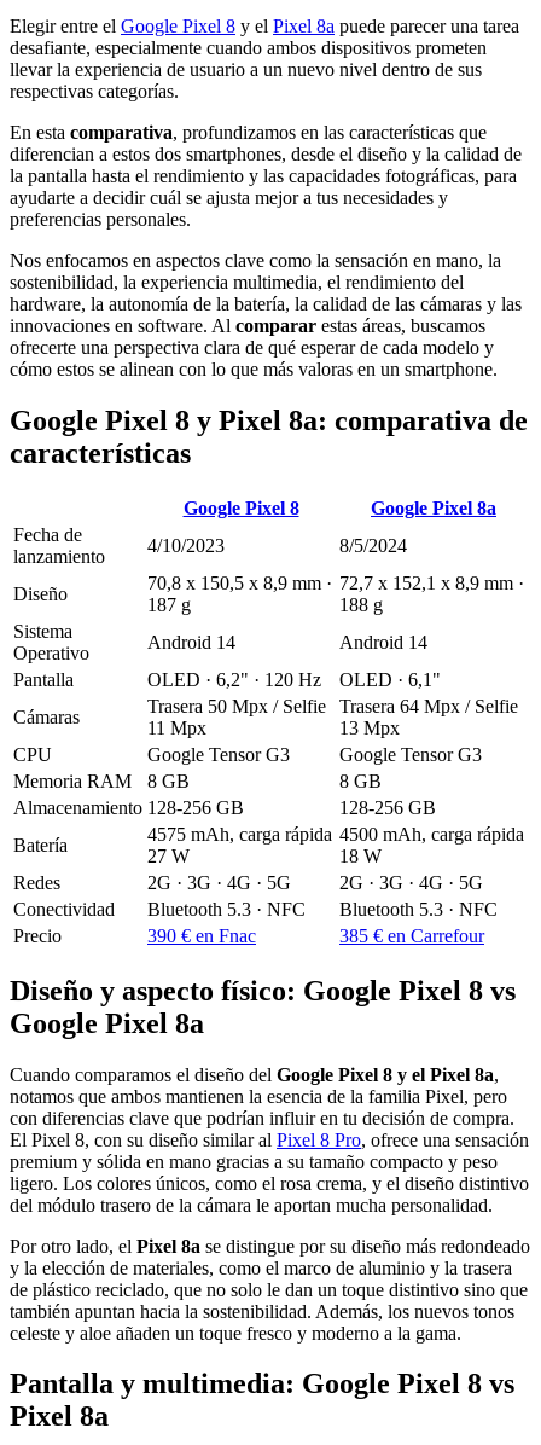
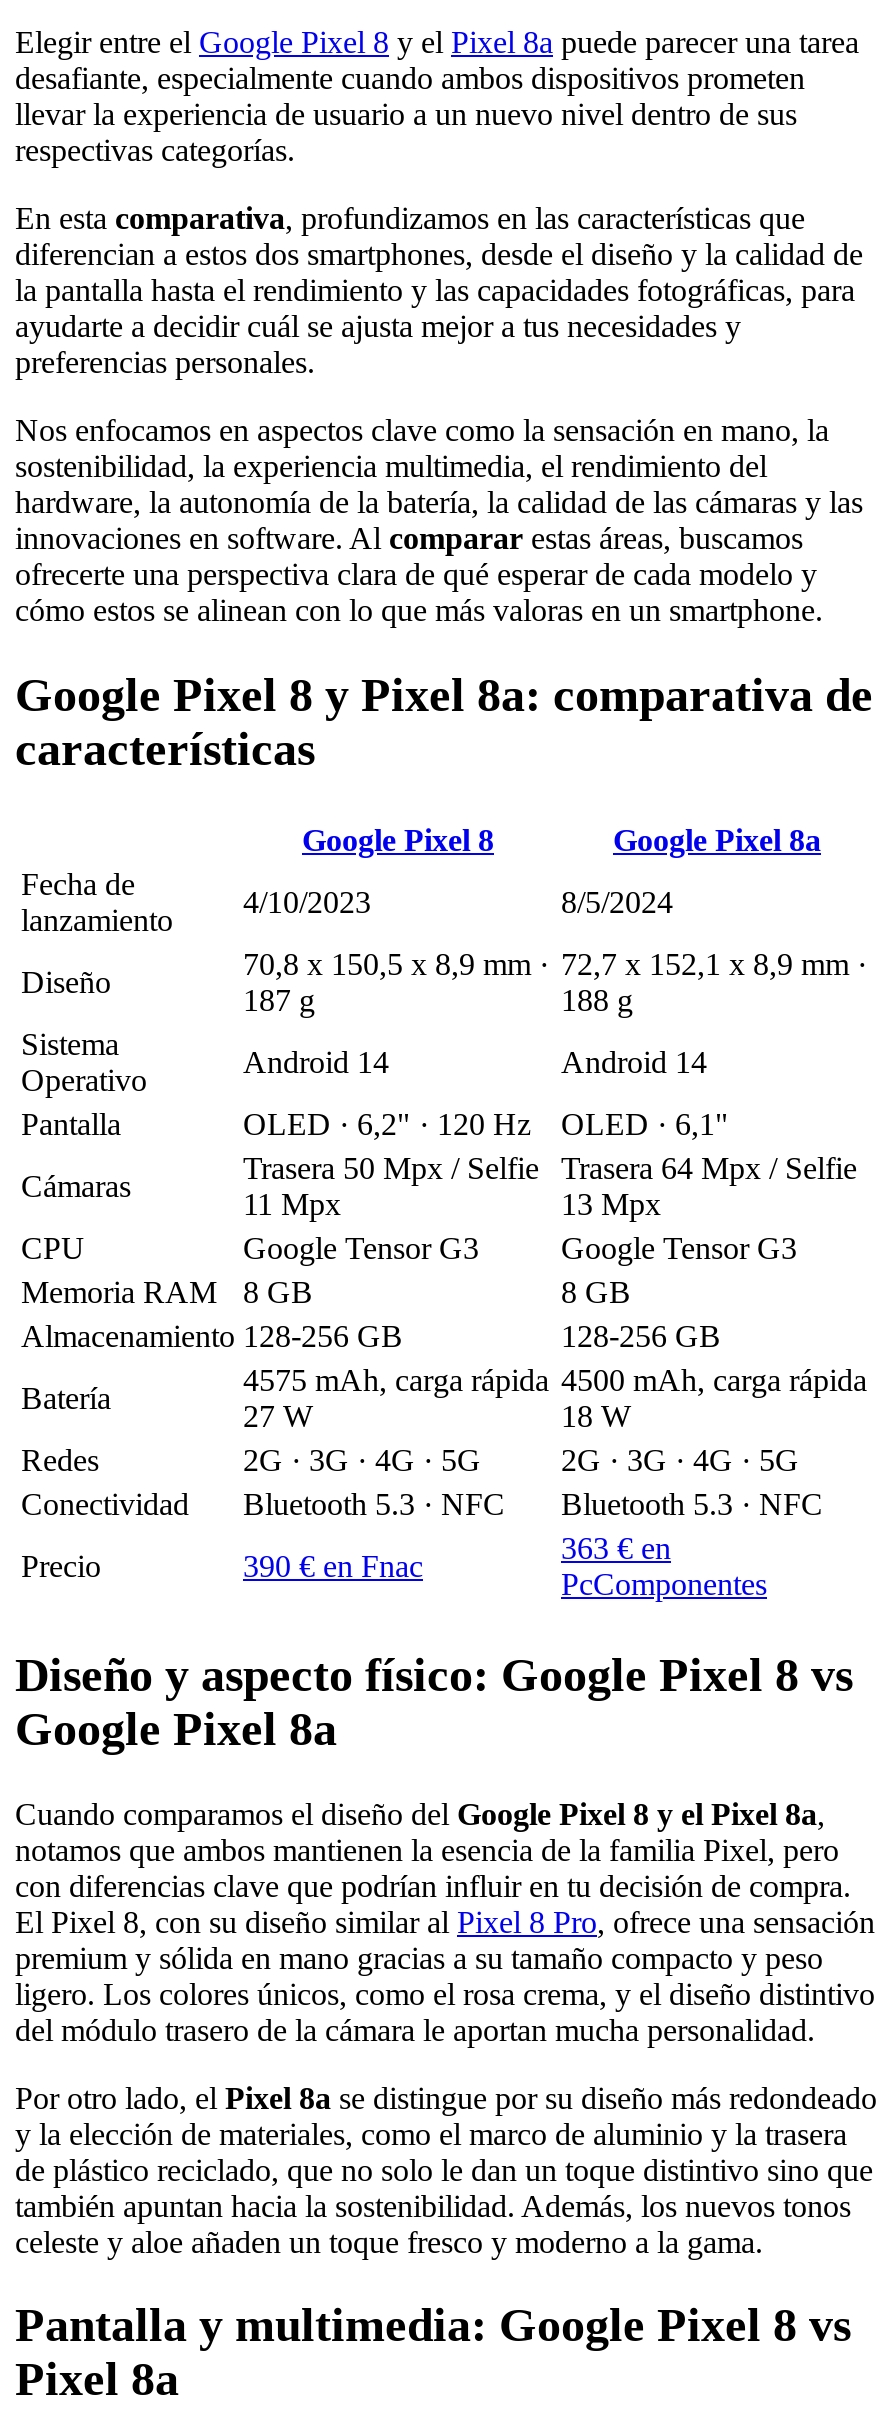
- 385 € en Carrefour
+ 363 € en
+ PcComponentes
